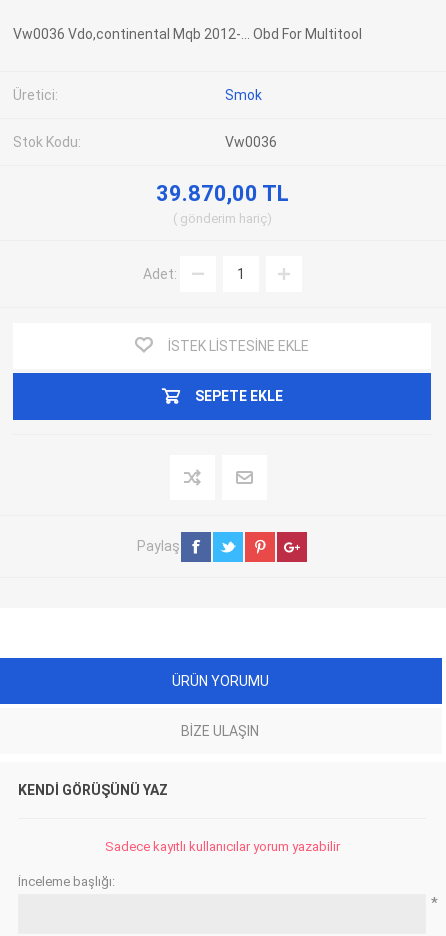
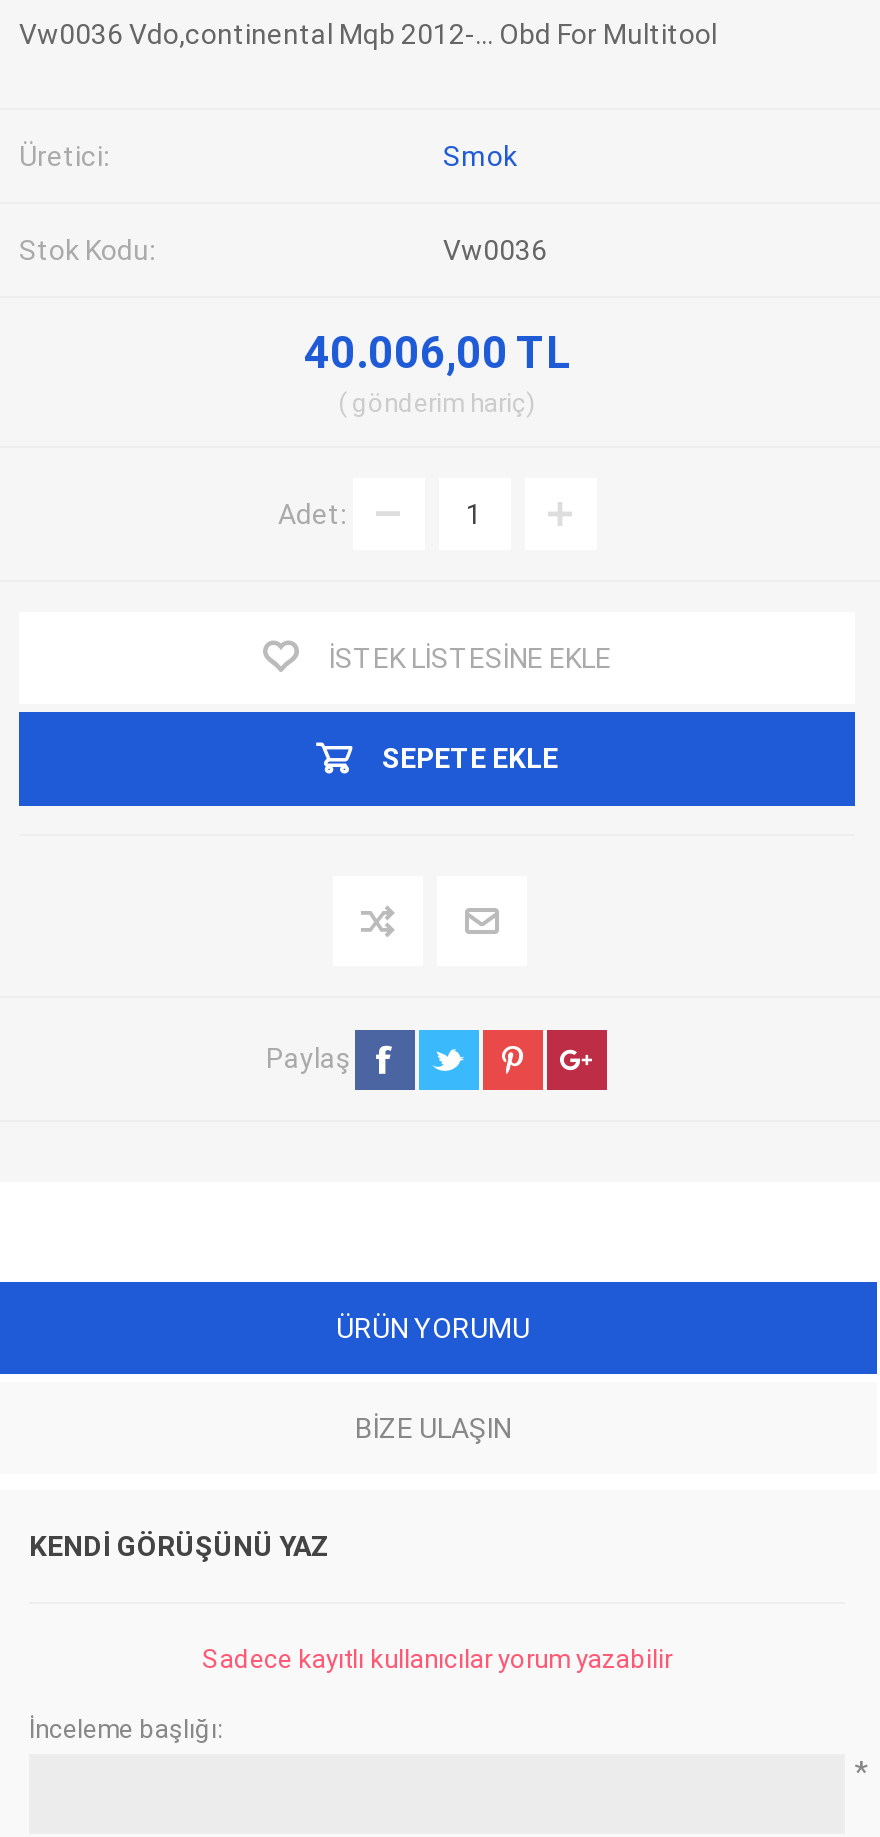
- 39.870,00 TL
+ 40.006,00 TL
